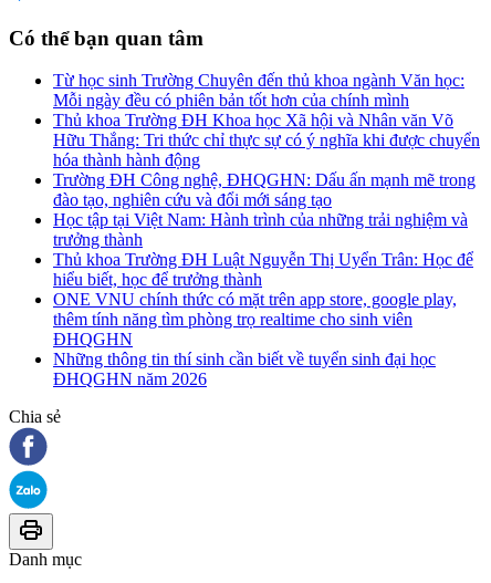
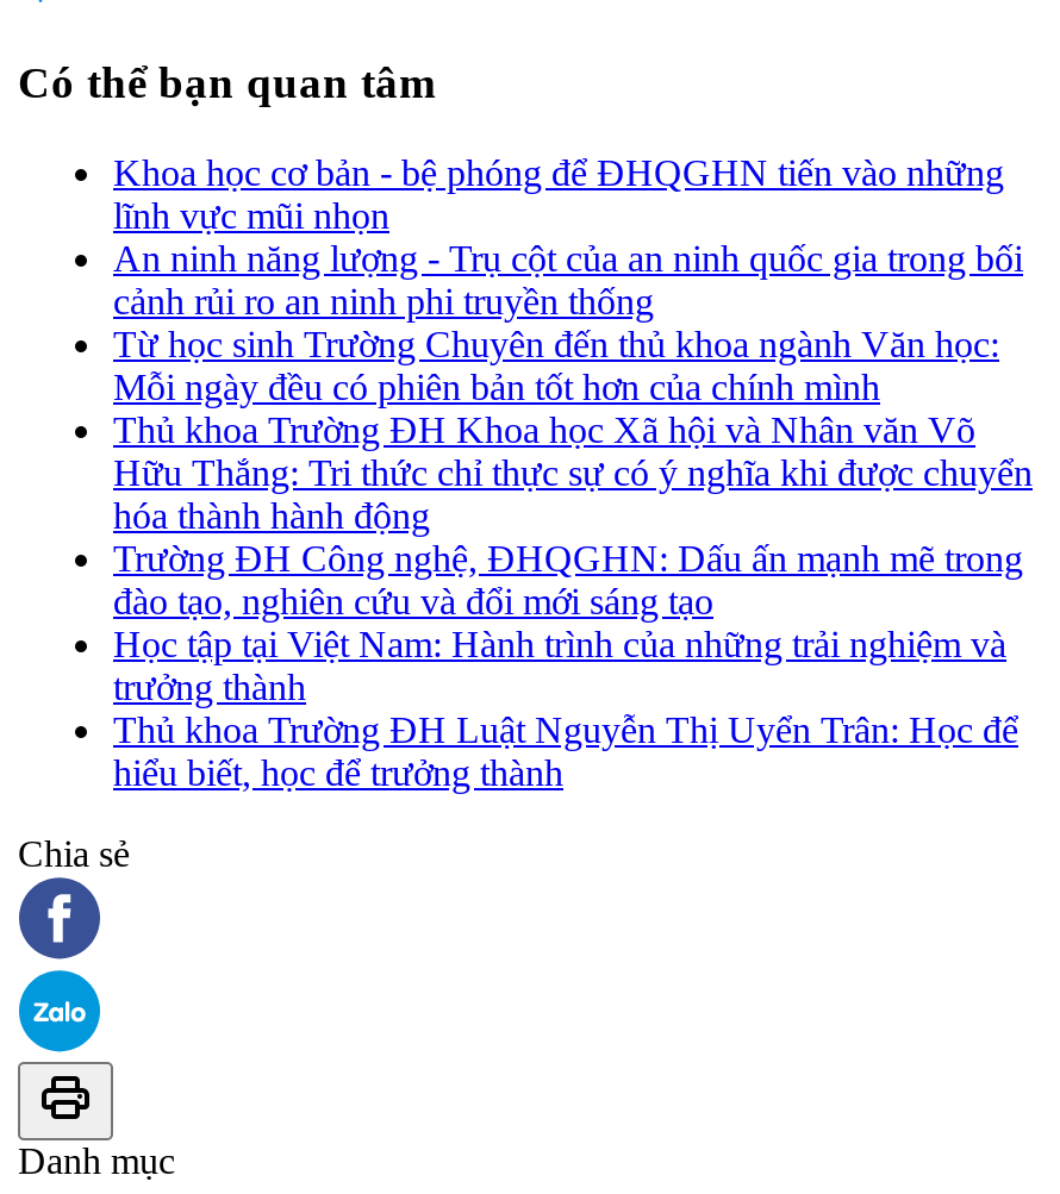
+ Khoa học cơ bản - bệ phóng để ĐHQGHN tiến vào những
+ lĩnh vực mũi nhọn
+ An ninh năng lượng - Trụ cột của an ninh quốc gia trong bối
+ cảnh rủi ro an ninh phi truyền thống

moved down: Từ học sinh Trường Chuyên đến thủ khoa ngành Văn học: | Mỗi ngày đều có phiên bản tốt hơn của chính mình | Thủ khoa Trường ĐH Khoa học Xã hội và Nhân văn Võ | ... | Thủ khoa Trường ĐH Luật Nguyễn Thị Uyển Trân: Học để | hiểu biết, học để trưởng thành

- ONE VNU chính thức có mặt trên app store, google play,
- thêm tính năng tìm phòng trọ realtime cho sinh viên
- ĐHQGHN
- Những thông tin thí sinh cần biết về tuyển sinh đại học
- ĐHQGHN năm 2026
